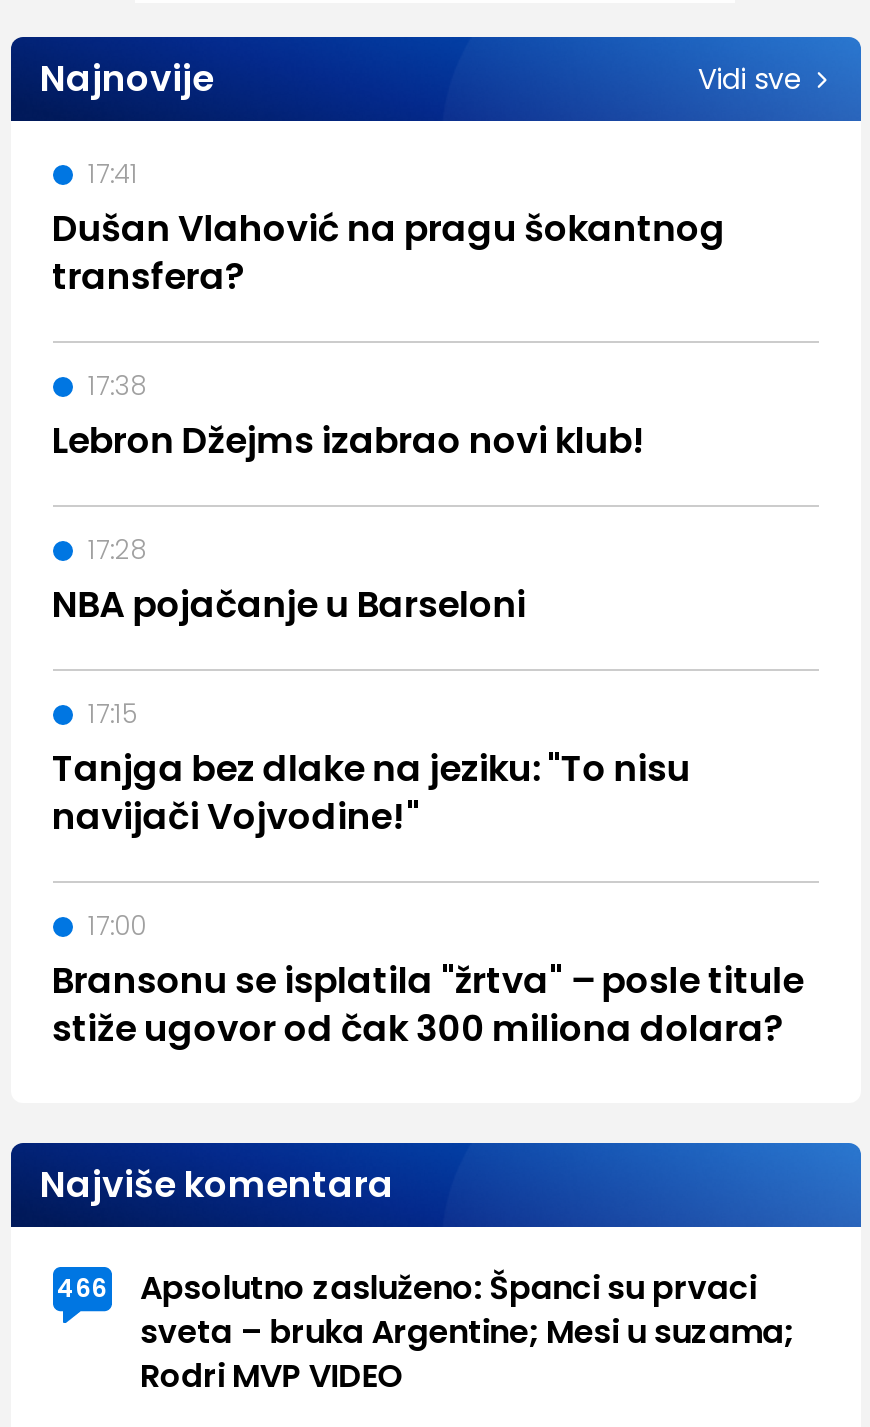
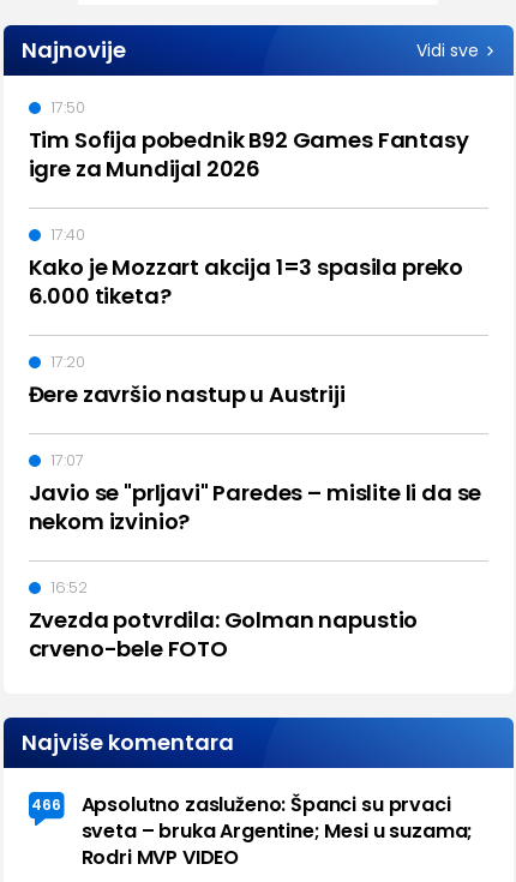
- 17:41
+ 17:50

- Dušan Vlahović na pragu šokantnog
- transfera?
+ Tim Sofija pobednik B92 Games Fantasy
+ igre za Mundijal 2026

- 17:38
+ 17:40

- Lebron Džejms izabrao novi klub!
+ Kako je Mozzart akcija 1=3 spasila preko
+ 6.000 tiketa?

- 17:28
+ 17:20

- NBA pojačanje u Barseloni
+ Đere završio nastup u Austriji

- 17:15
+ 17:07

- Tanjga bez dlake na jeziku: "To nisu
- navijači Vojvodine!"
+ Javio se "prljavi" Paredes – mislite li da se
+ nekom izvinio?

- 17:00
+ 16:52

- Bransonu se isplatila "žrtva" – posle titule
- stiže ugovor od čak 300 miliona dolara?
+ Zvezda potvrdila: Golman napustio
+ crveno-bele FOTO
